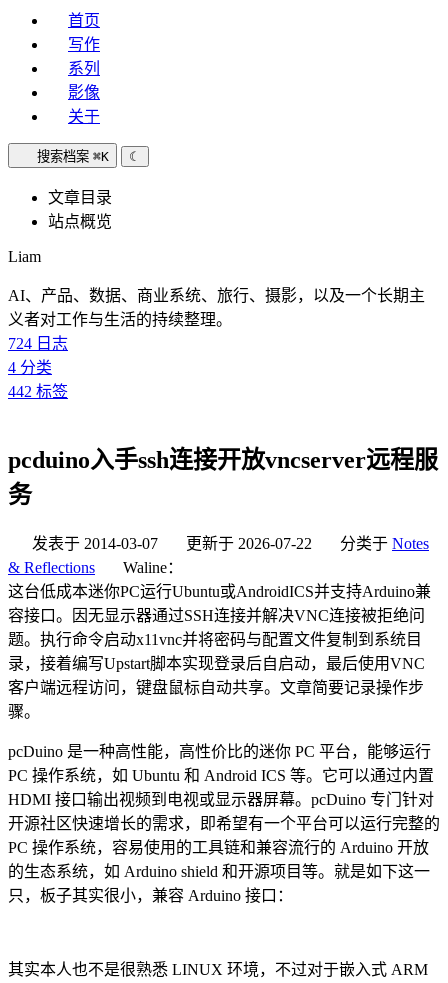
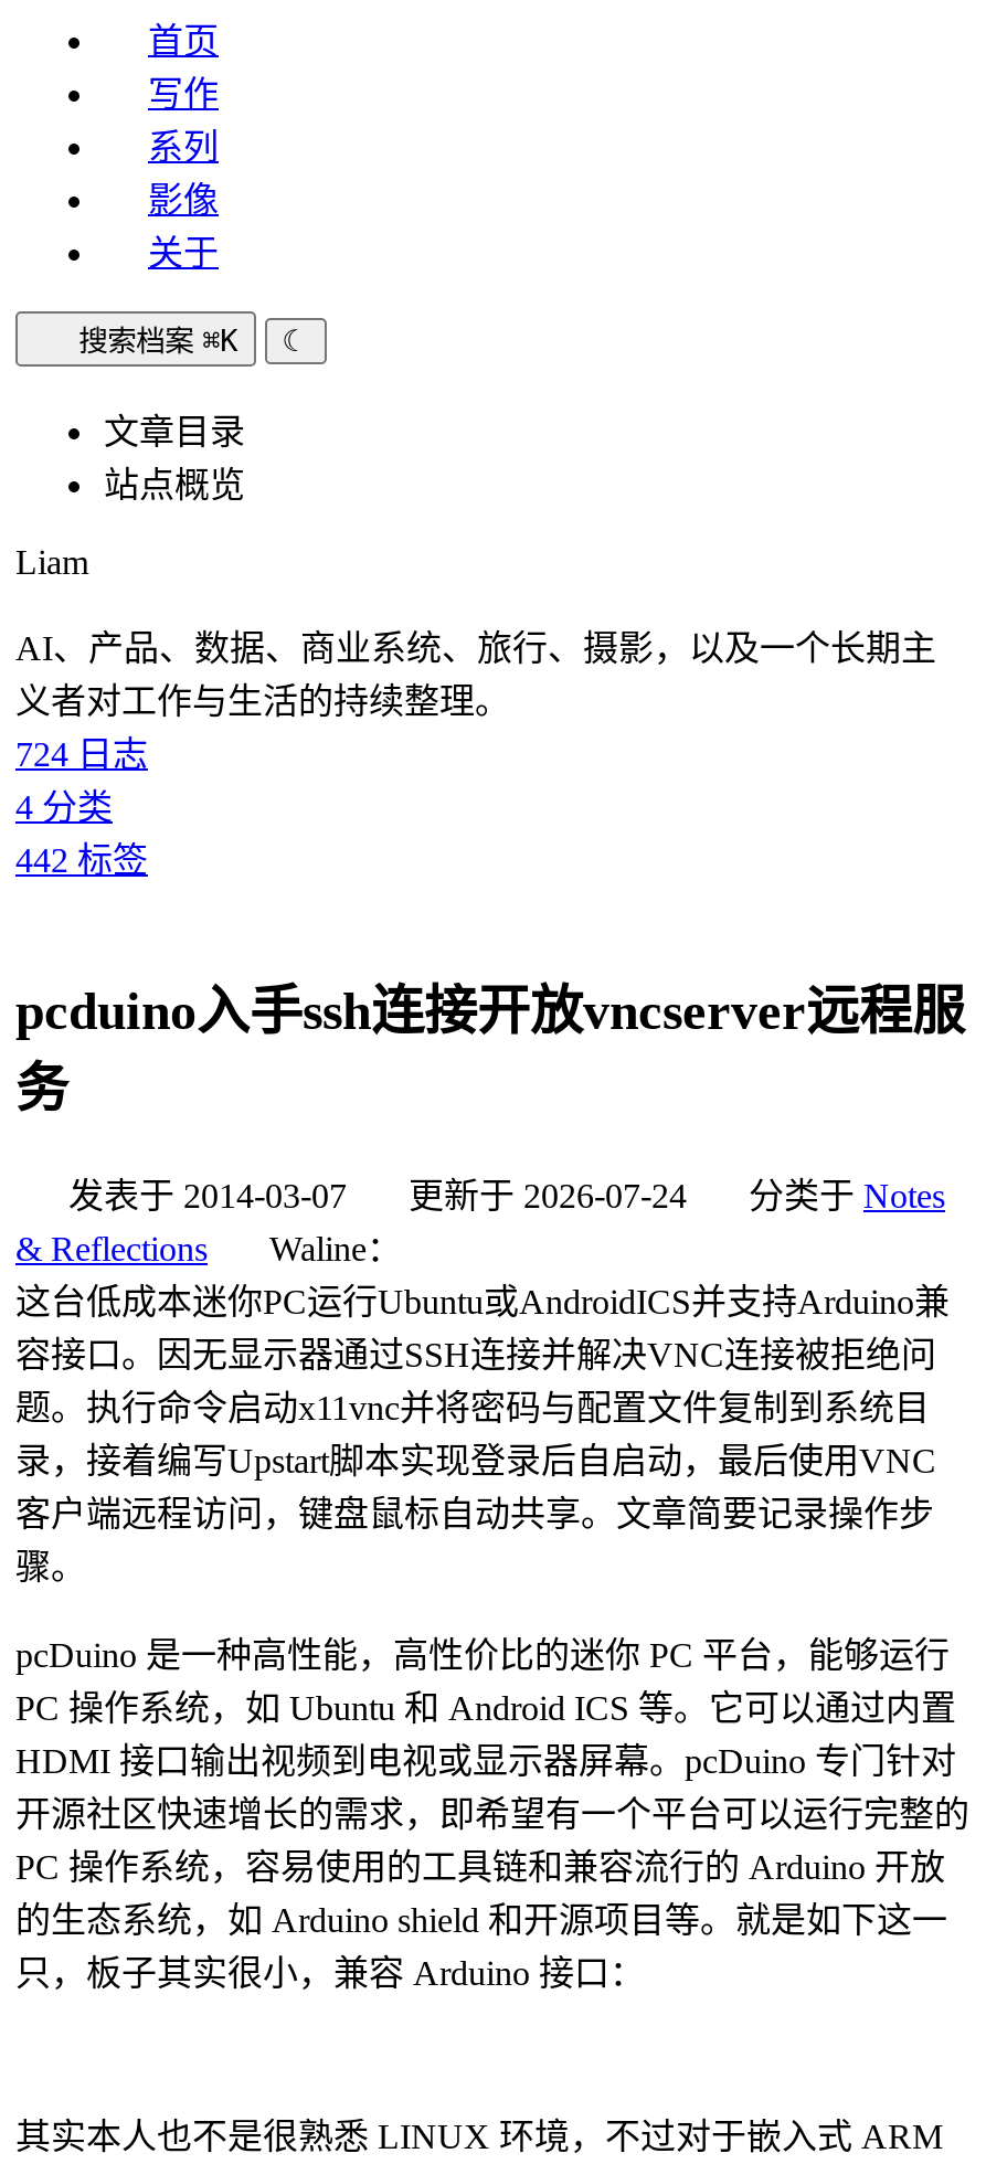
- 发表于 2014-03-07 更新于 2026-07-22 分类于 Notes
+ 发表于 2014-03-07 更新于 2026-07-24 分类于 Notes
